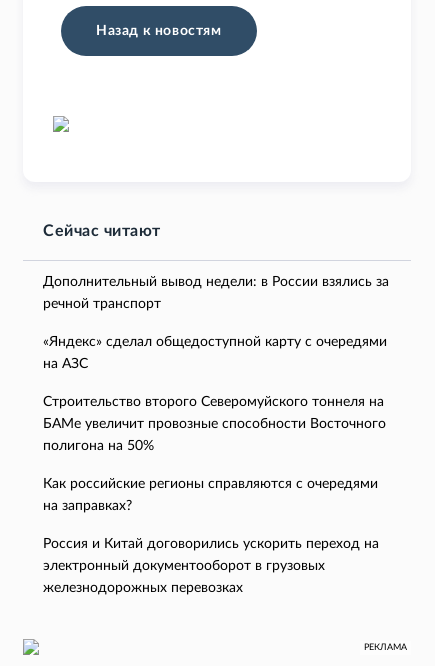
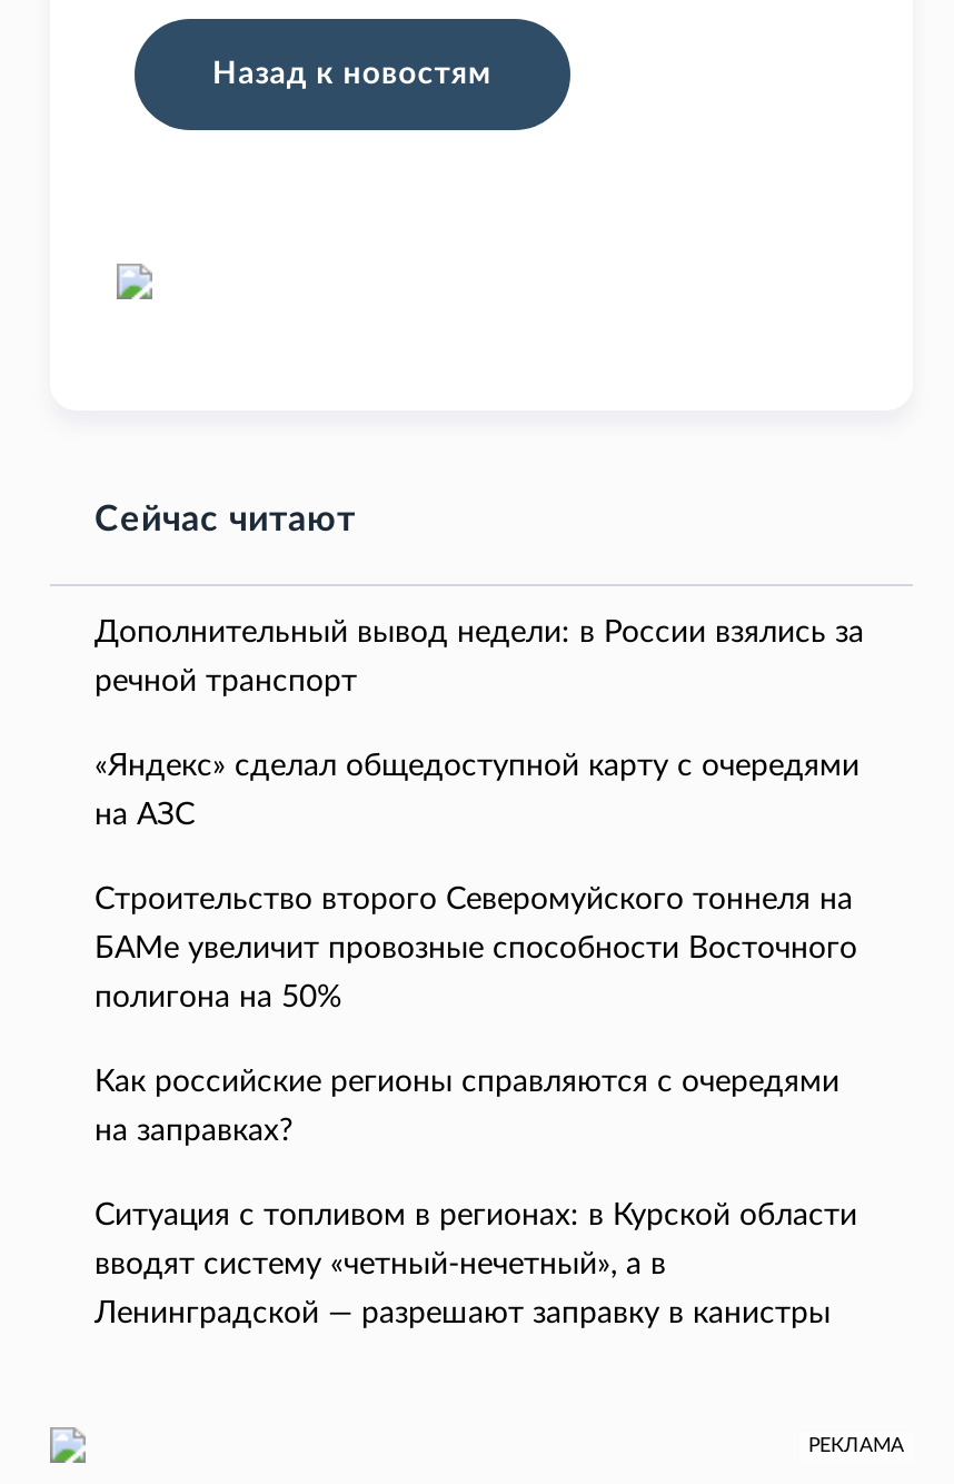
- Россия и Китай договорились ускорить переход на
+ Ситуация с топливом в регионах: в Курской области

- электронный документооборот в грузовых
+ вводят систему «четный-нечетный», а в

- железнодорожных перевозках
+ Ленинградской — разрешают заправку в канистры
